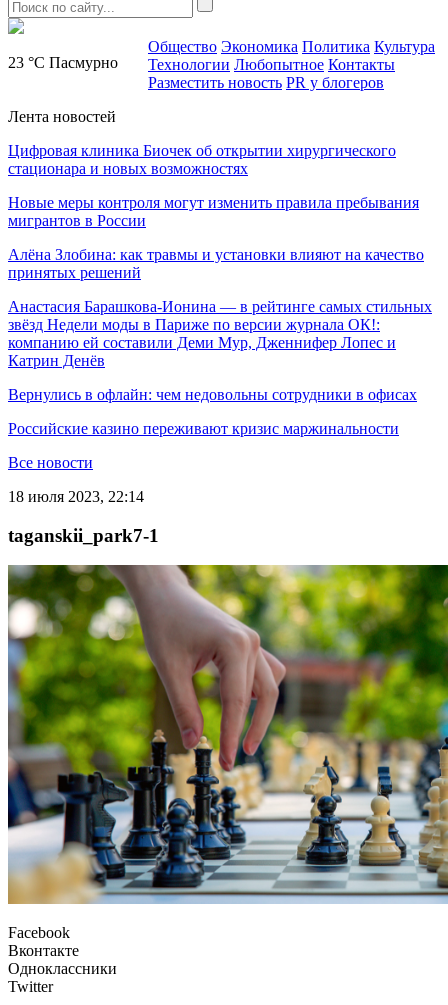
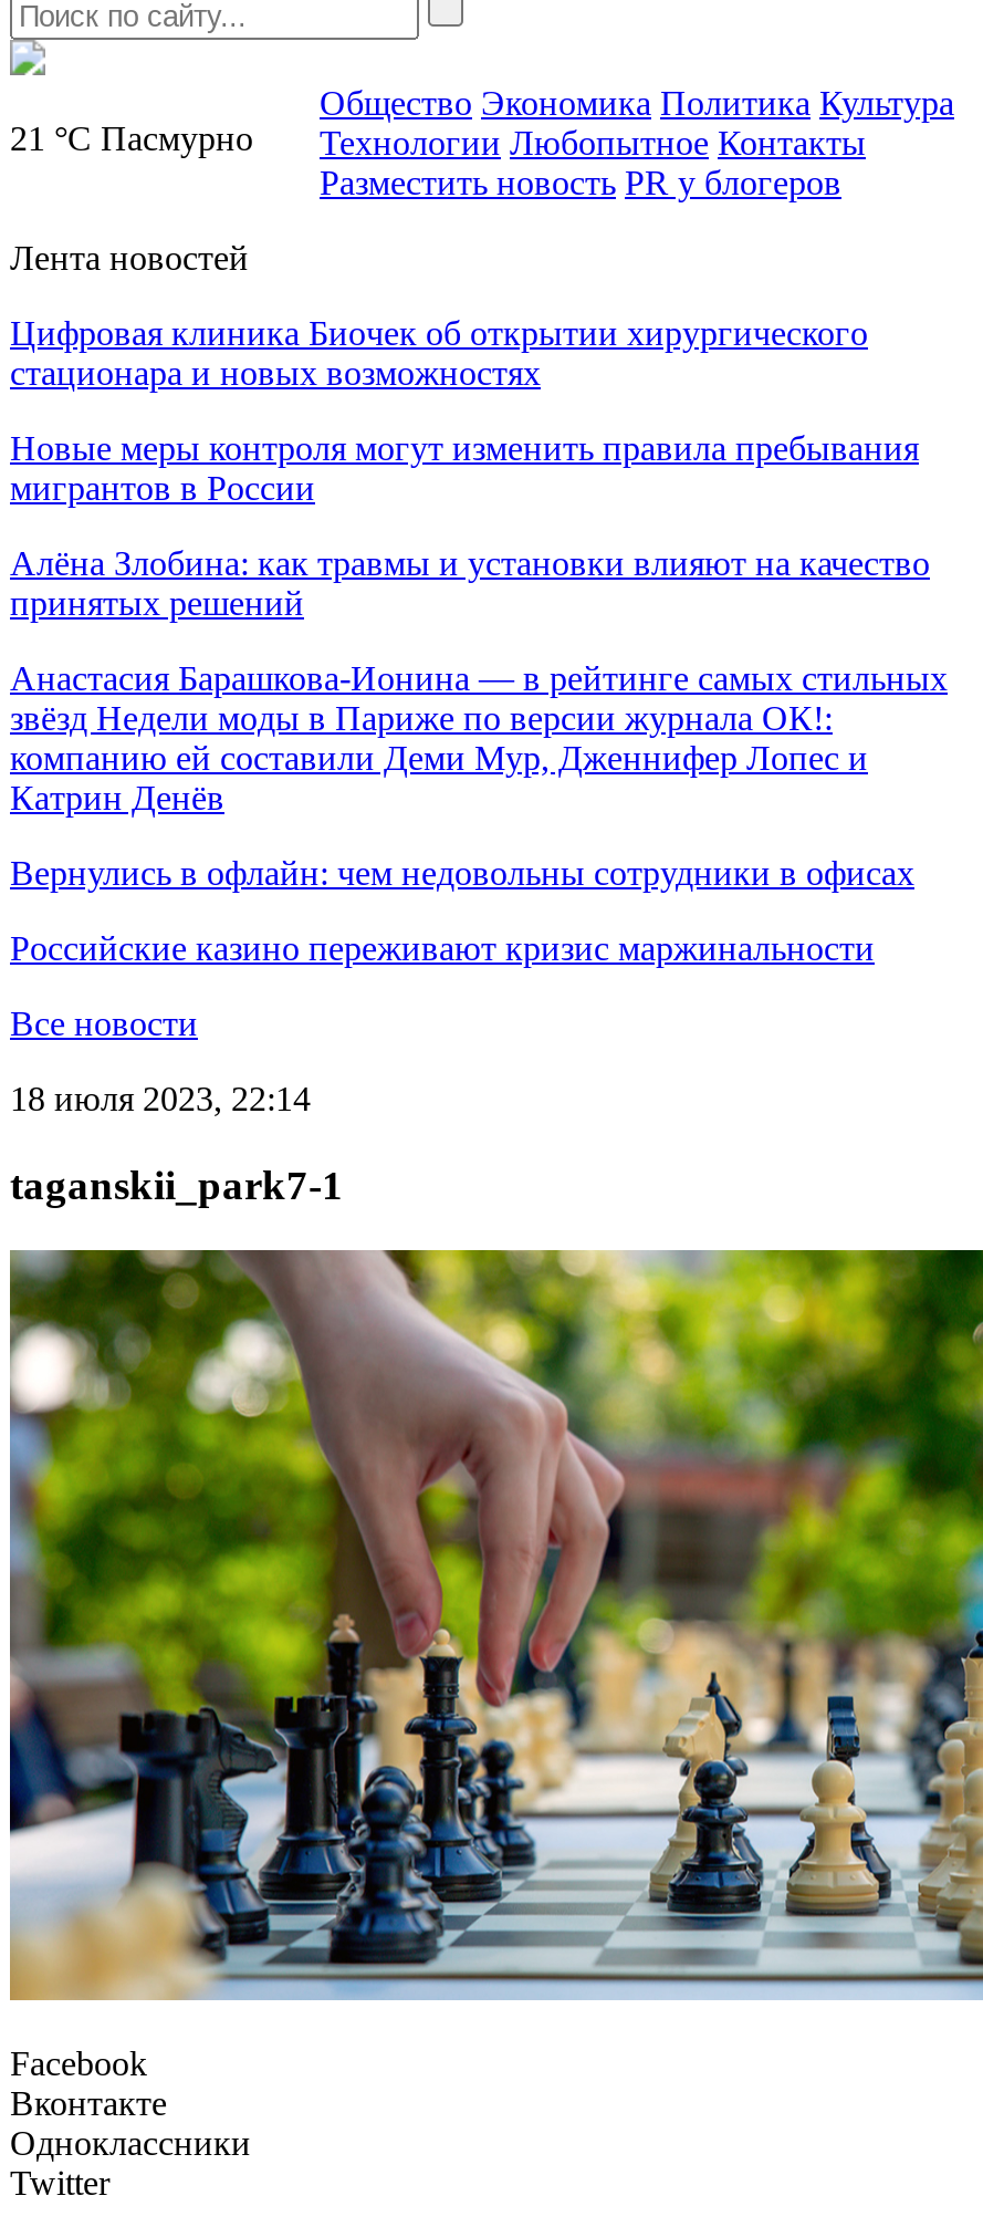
- 23 °C Пасмурно Технологии Любопытное Контакты
+ 21 °C Пасмурно Технологии Любопытное Контакты
